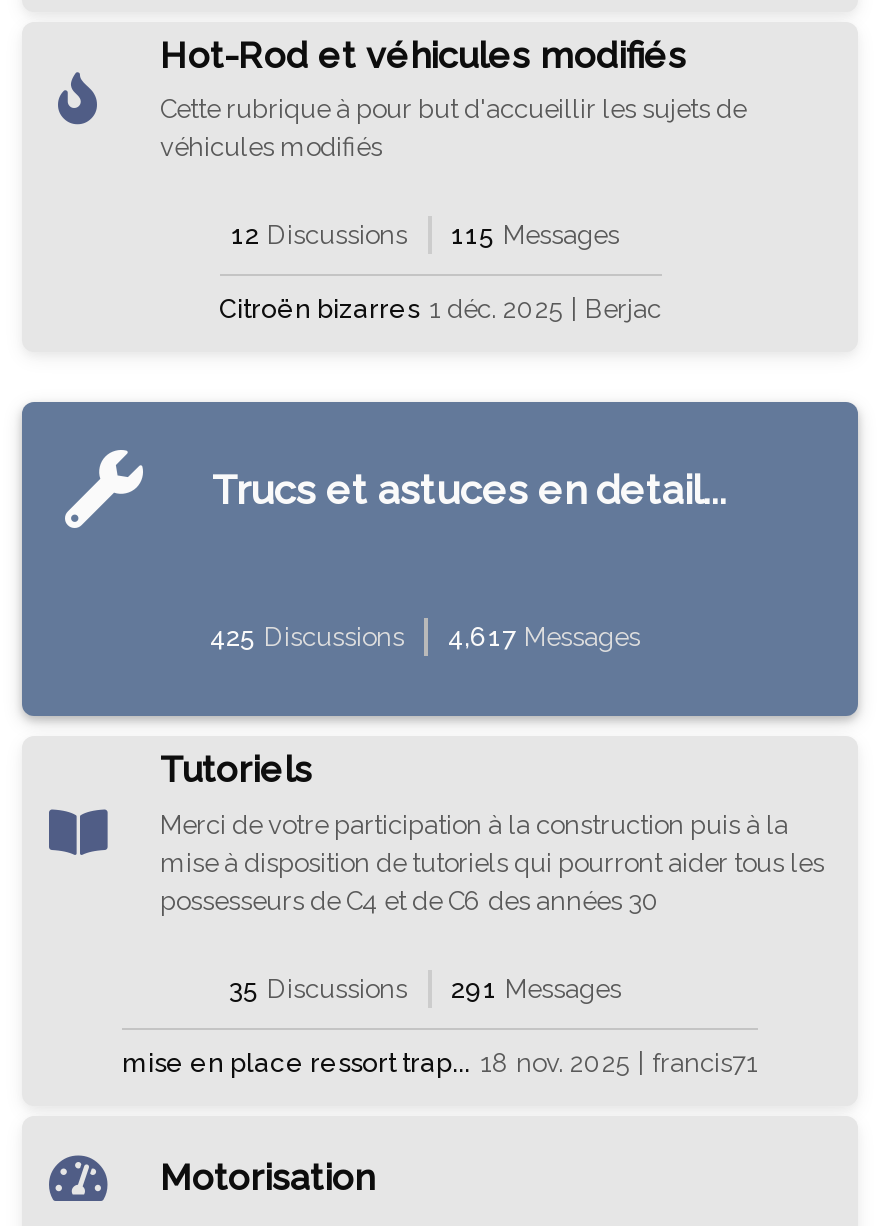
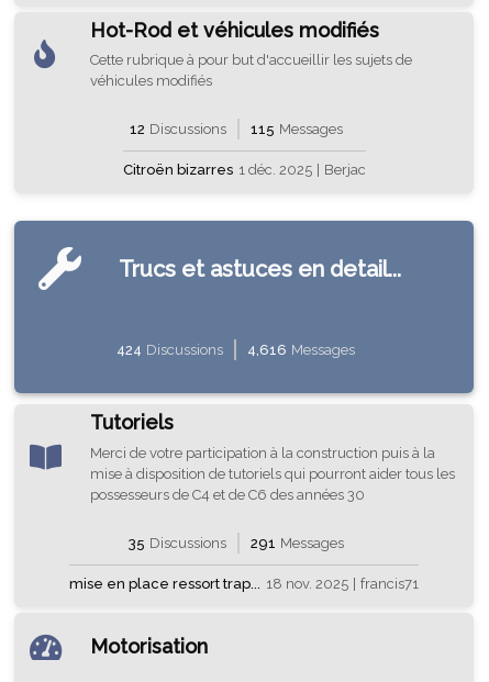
- 425 Discussions
+ 424 Discussions

- 4,617 Messages
+ 4,616 Messages
